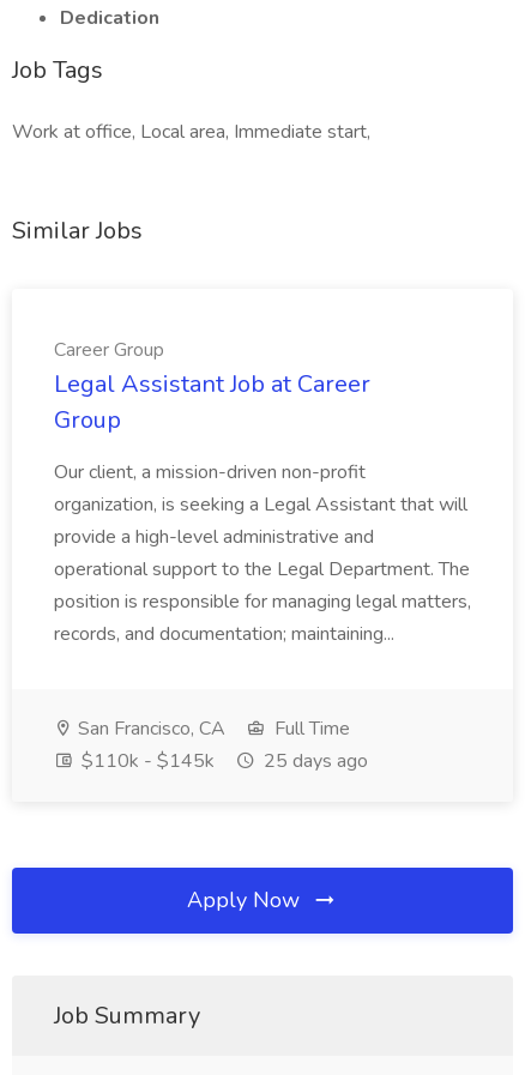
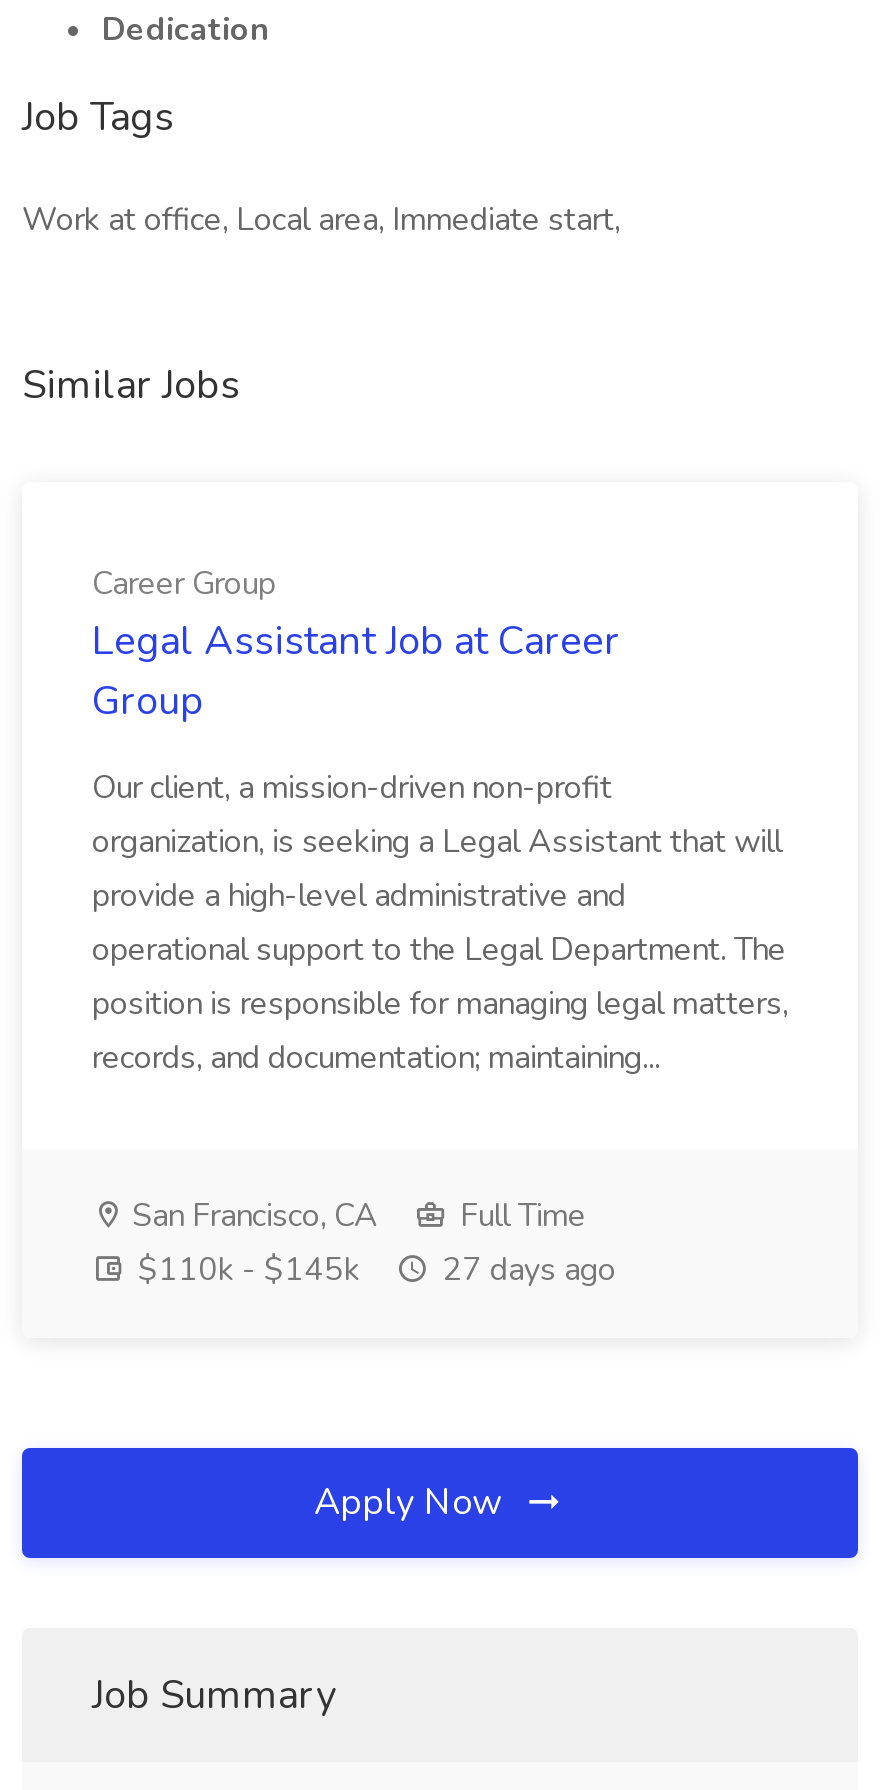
- $110k - $145k 25 days ago
+ $110k - $145k 27 days ago
